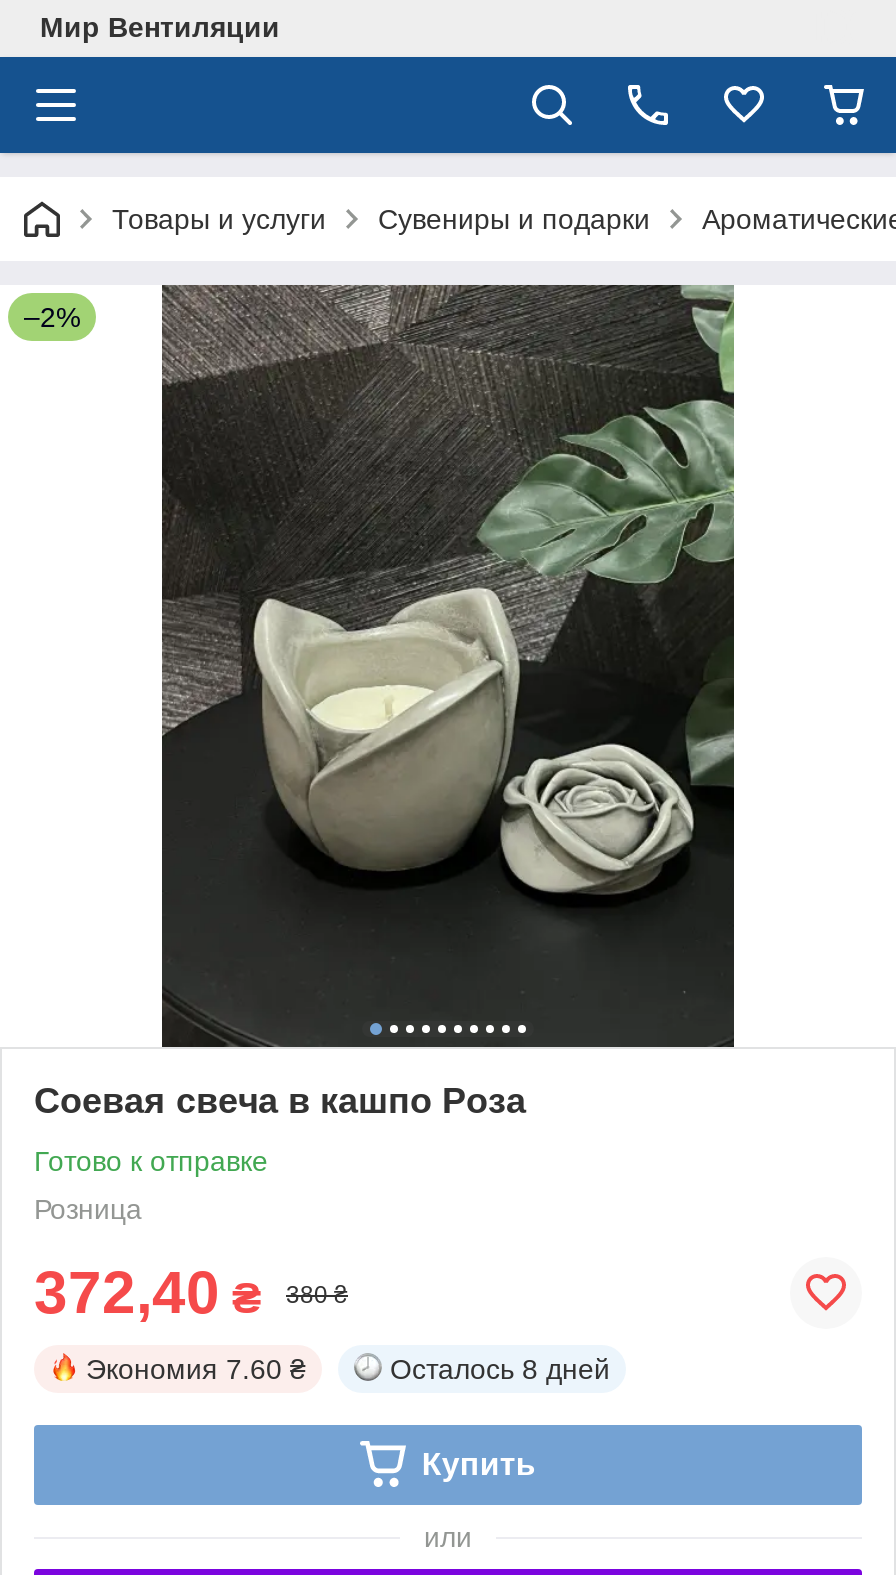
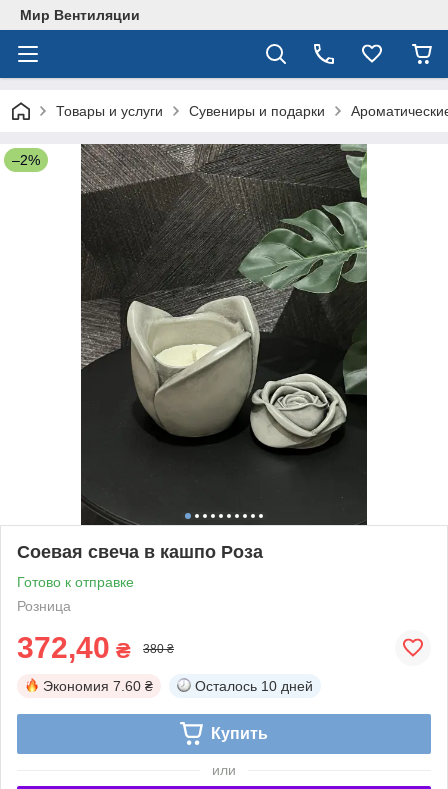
- Осталось 8 дней
+ Осталось 10 дней
